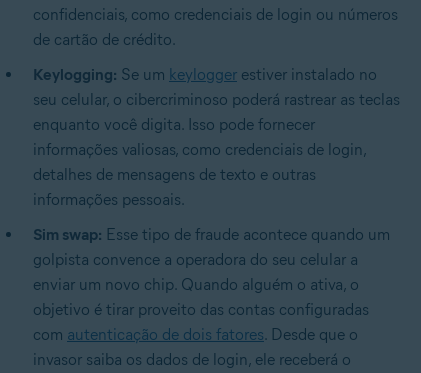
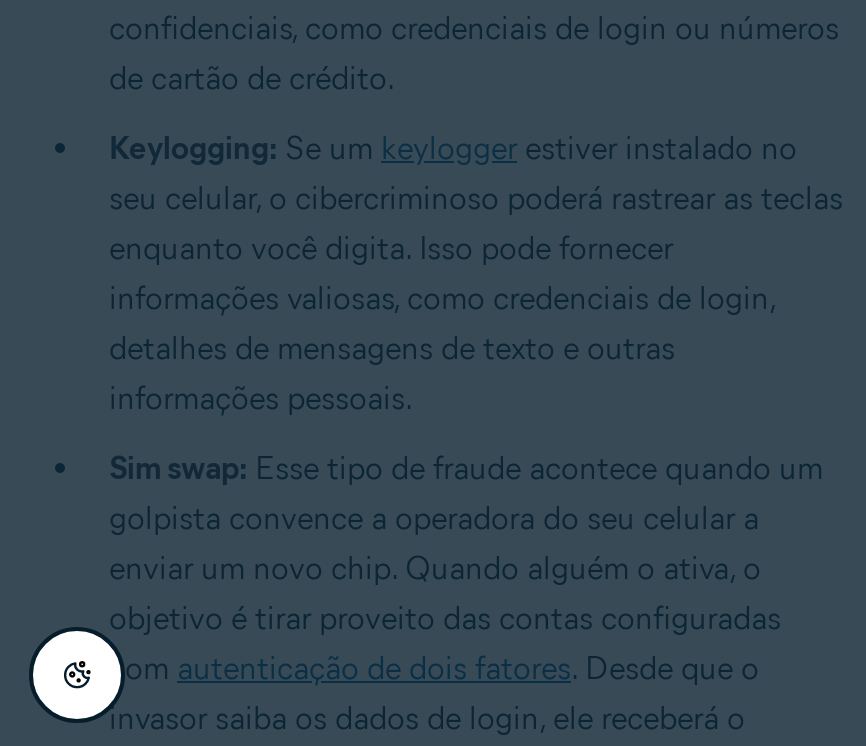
+ [image]
